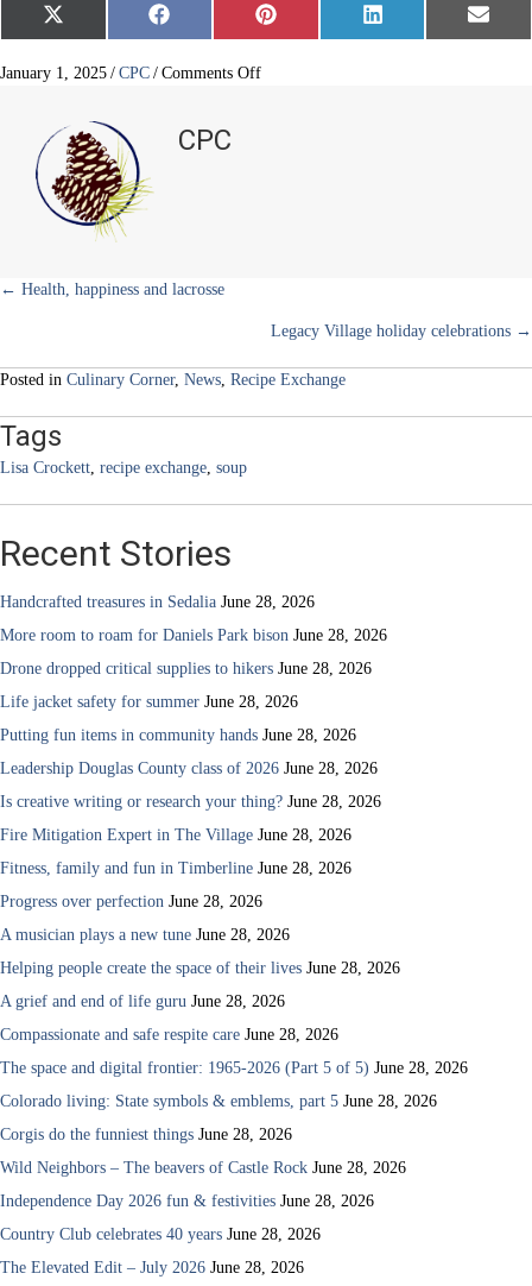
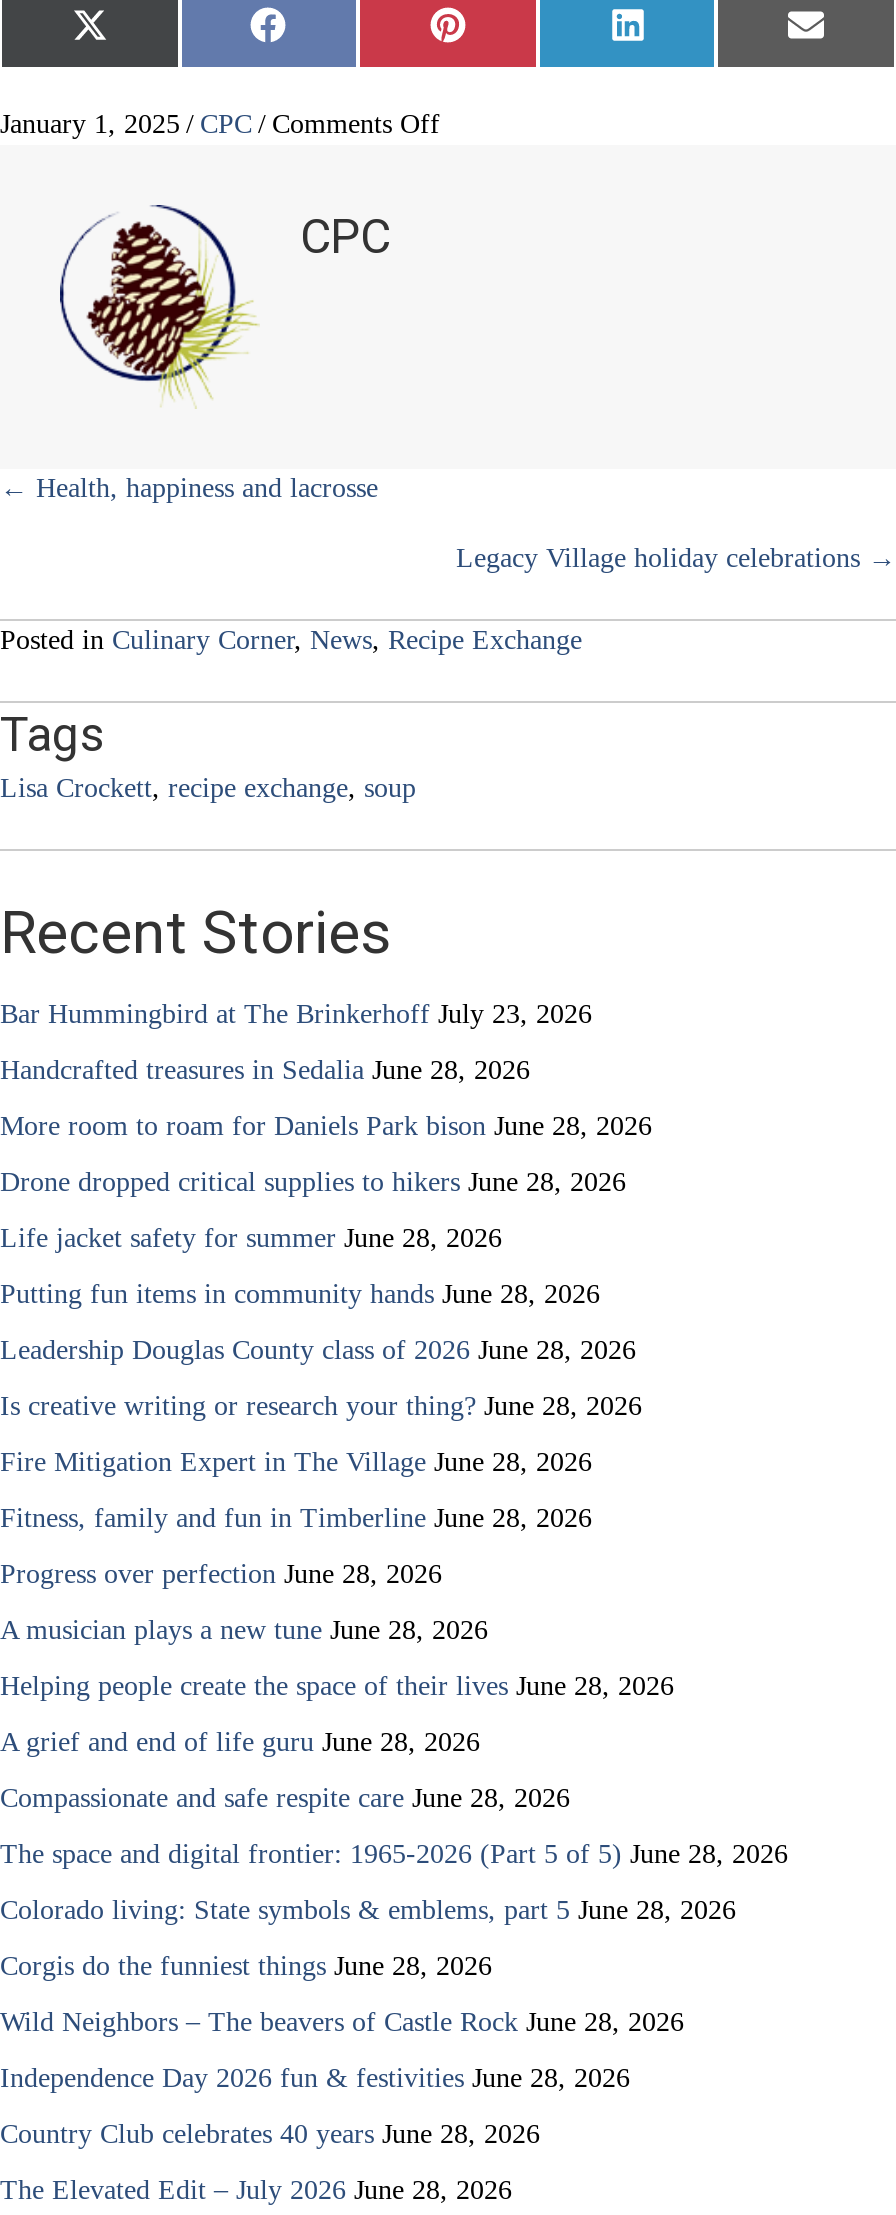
+ Bar Hummingbird at The Brinkerhoff July 23, 2026
